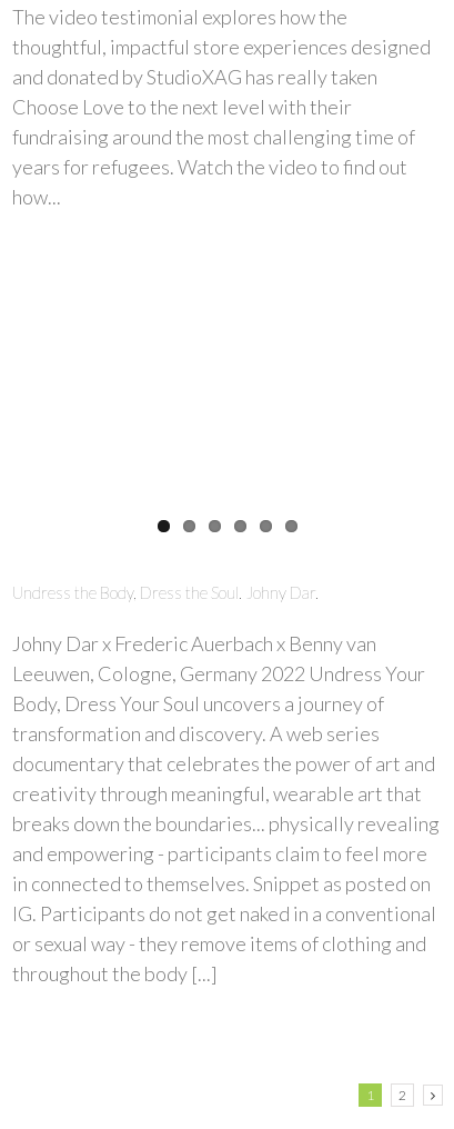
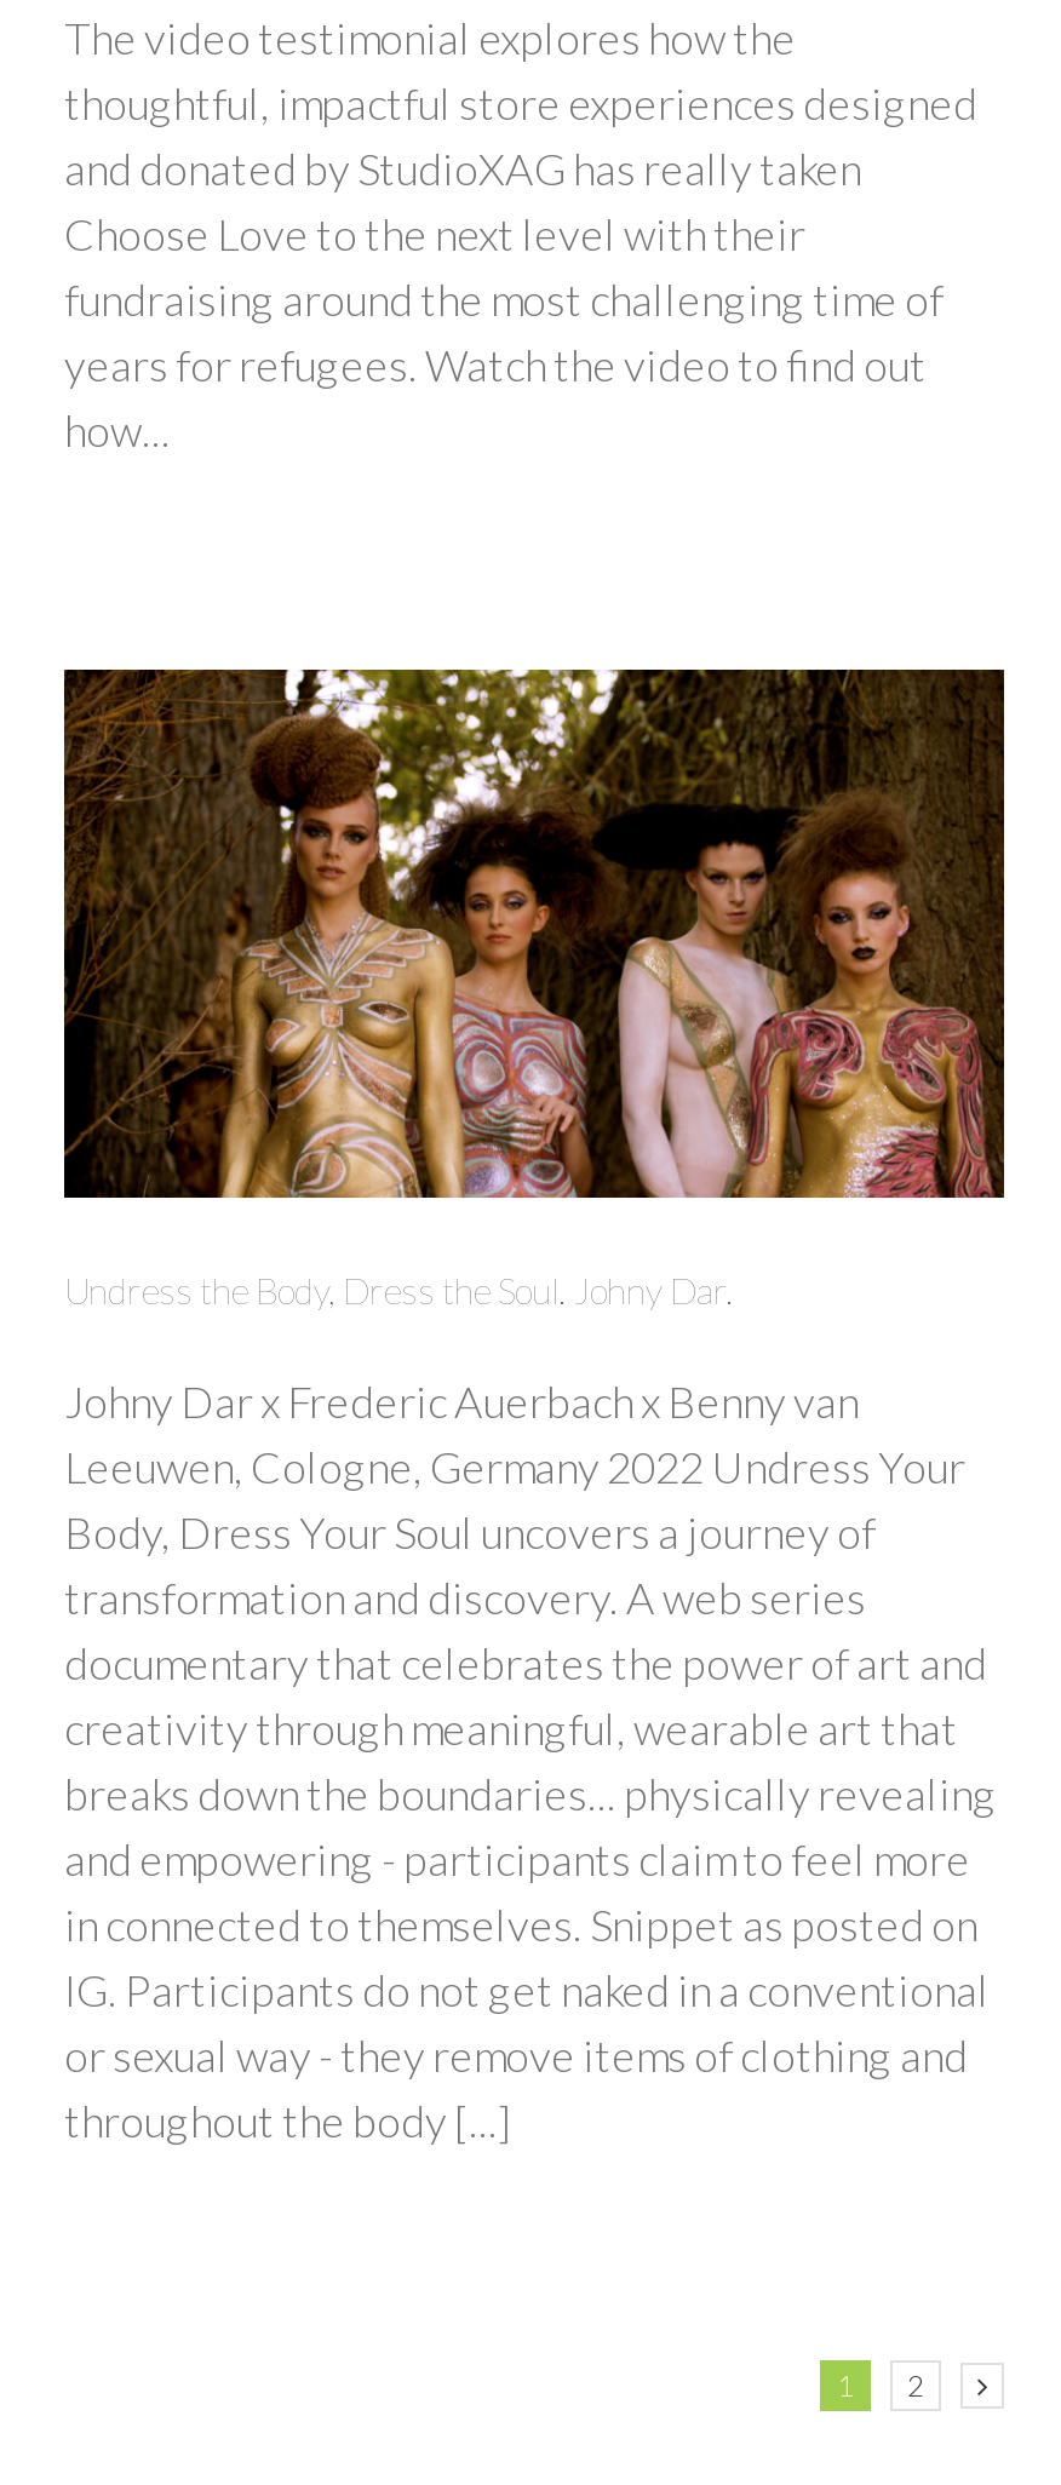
+ [image]
